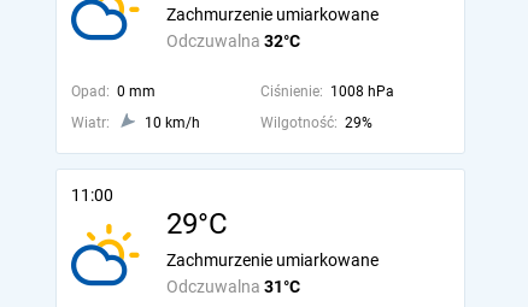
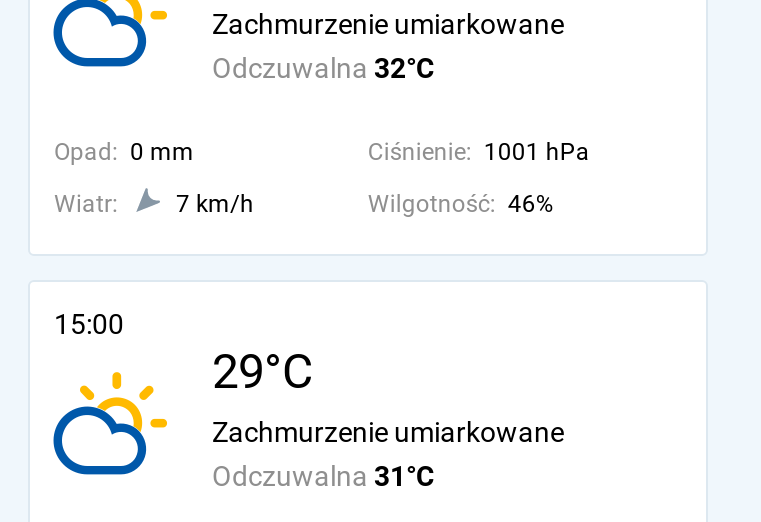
- Ciśnienie: 1008 hPa
+ Ciśnienie: 1001 hPa

- 10 km/h
+ 7 km/h

- Wilgotność: 29%
+ Wilgotność: 46%

- 11:00
+ 15:00
